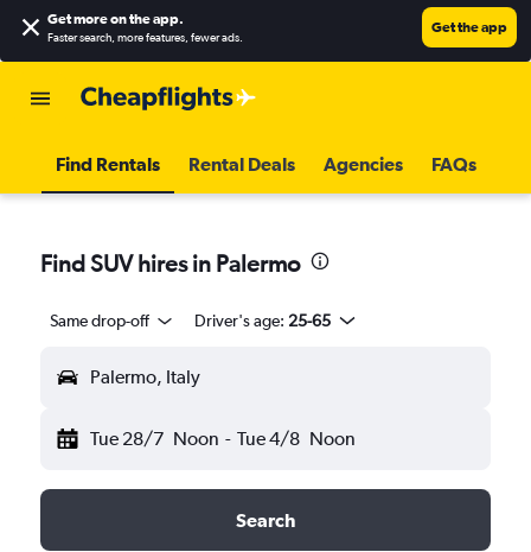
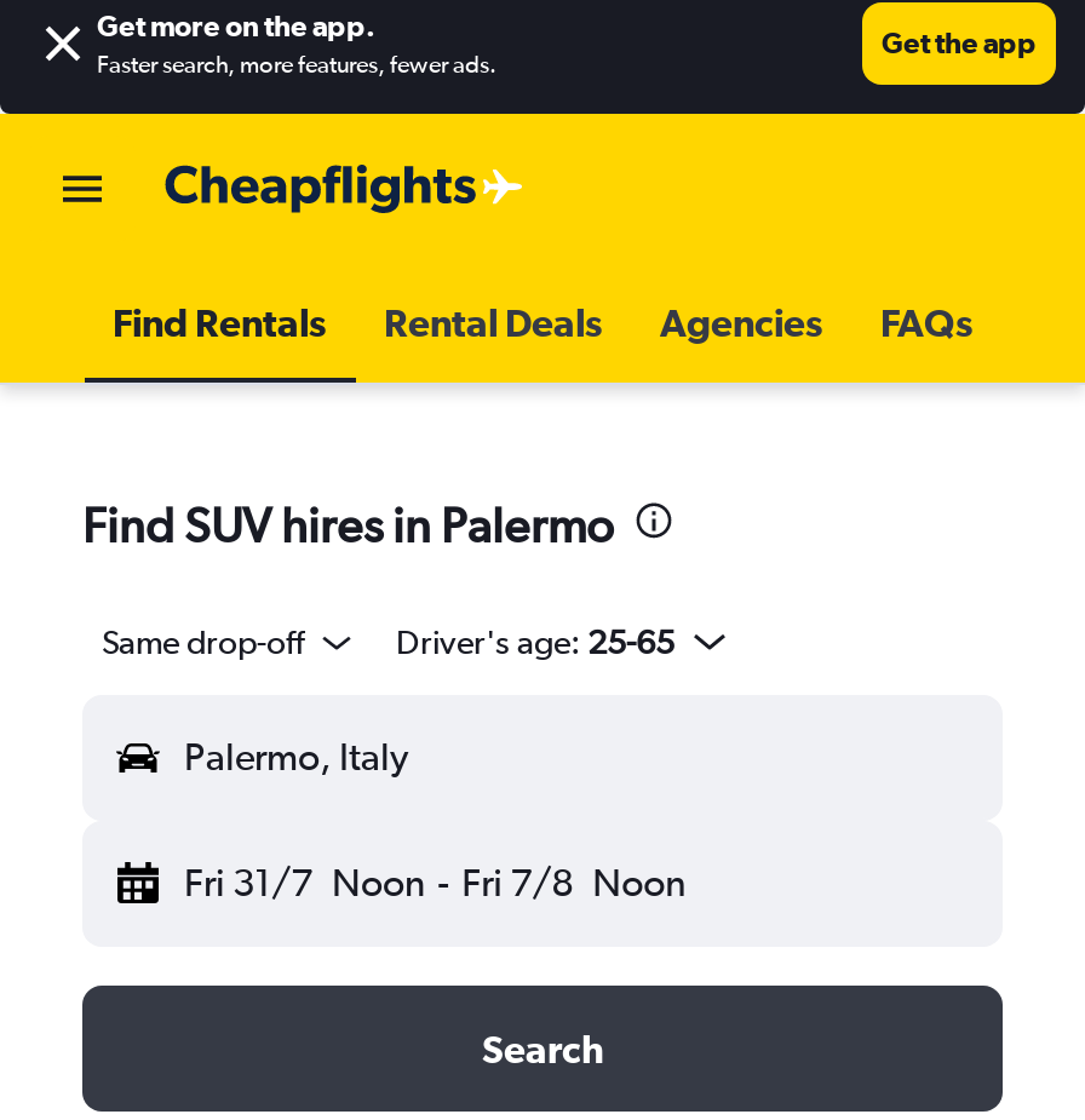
- Tue 28/7 Noon - Tue 4/8 Noon
+ Fri 31/7 Noon - Fri 7/8 Noon
